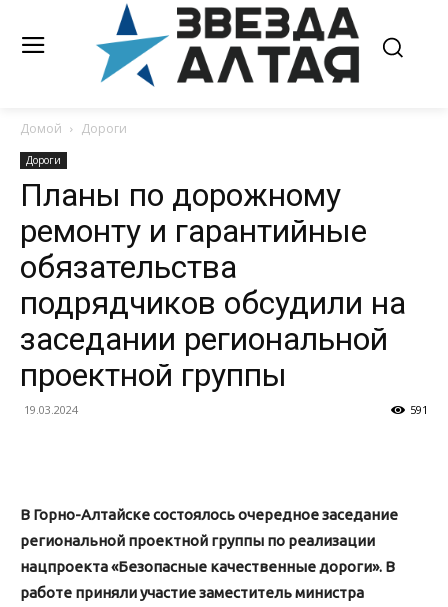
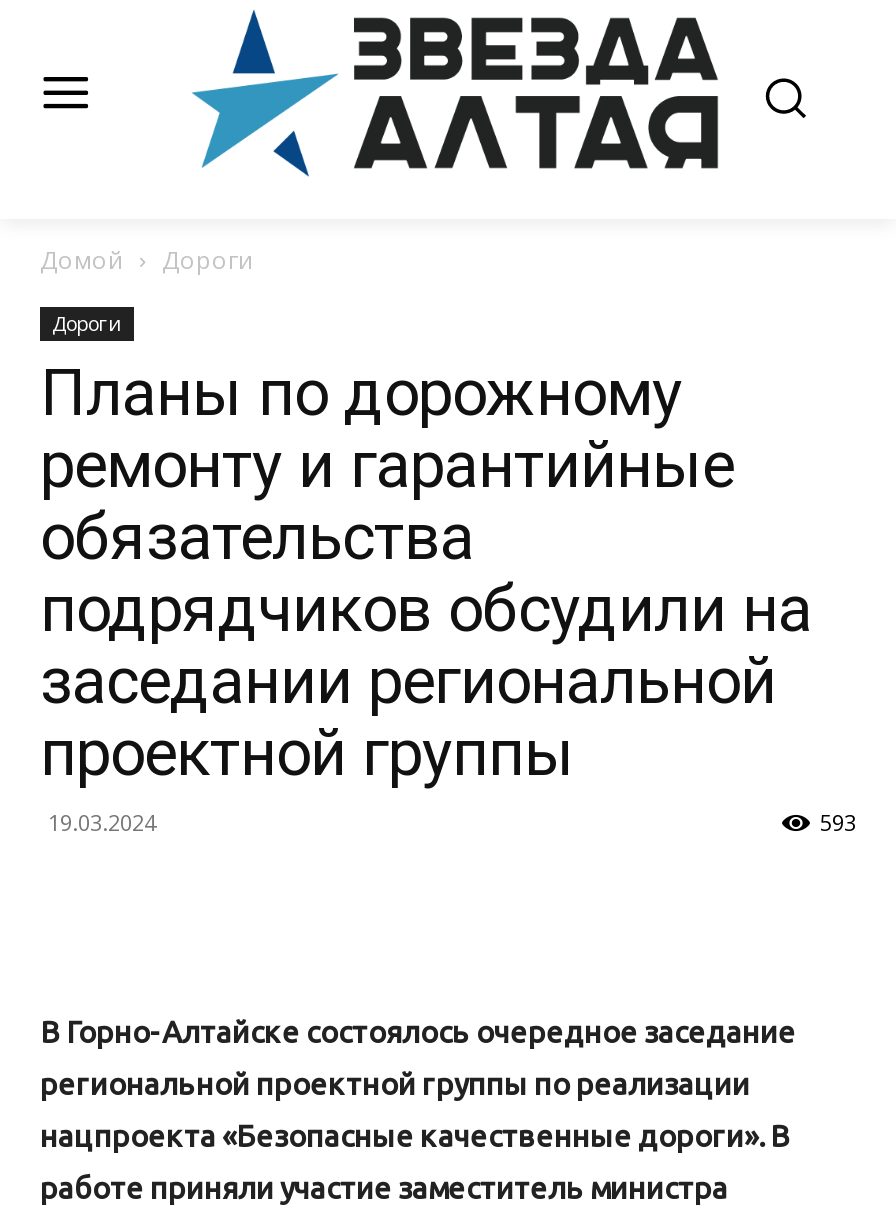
- 591
+ 593
